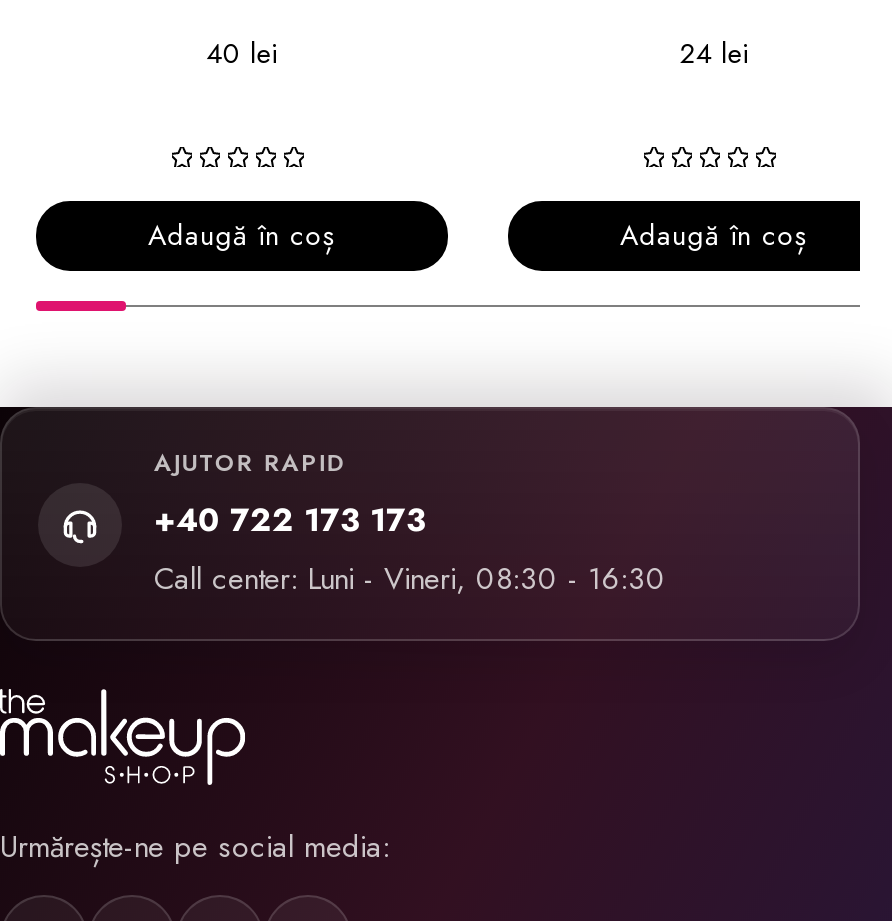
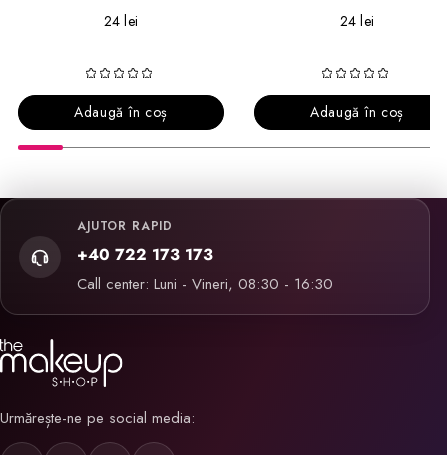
- 40 lei
+ 24 lei
